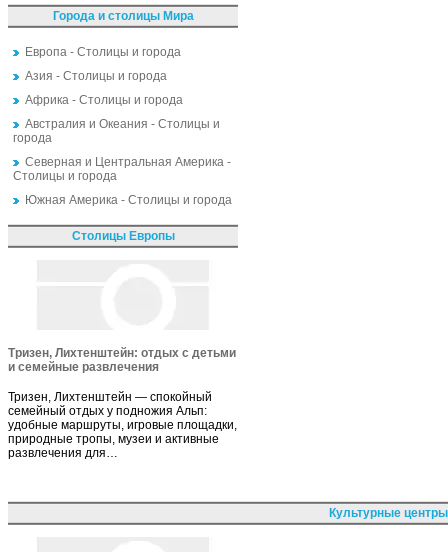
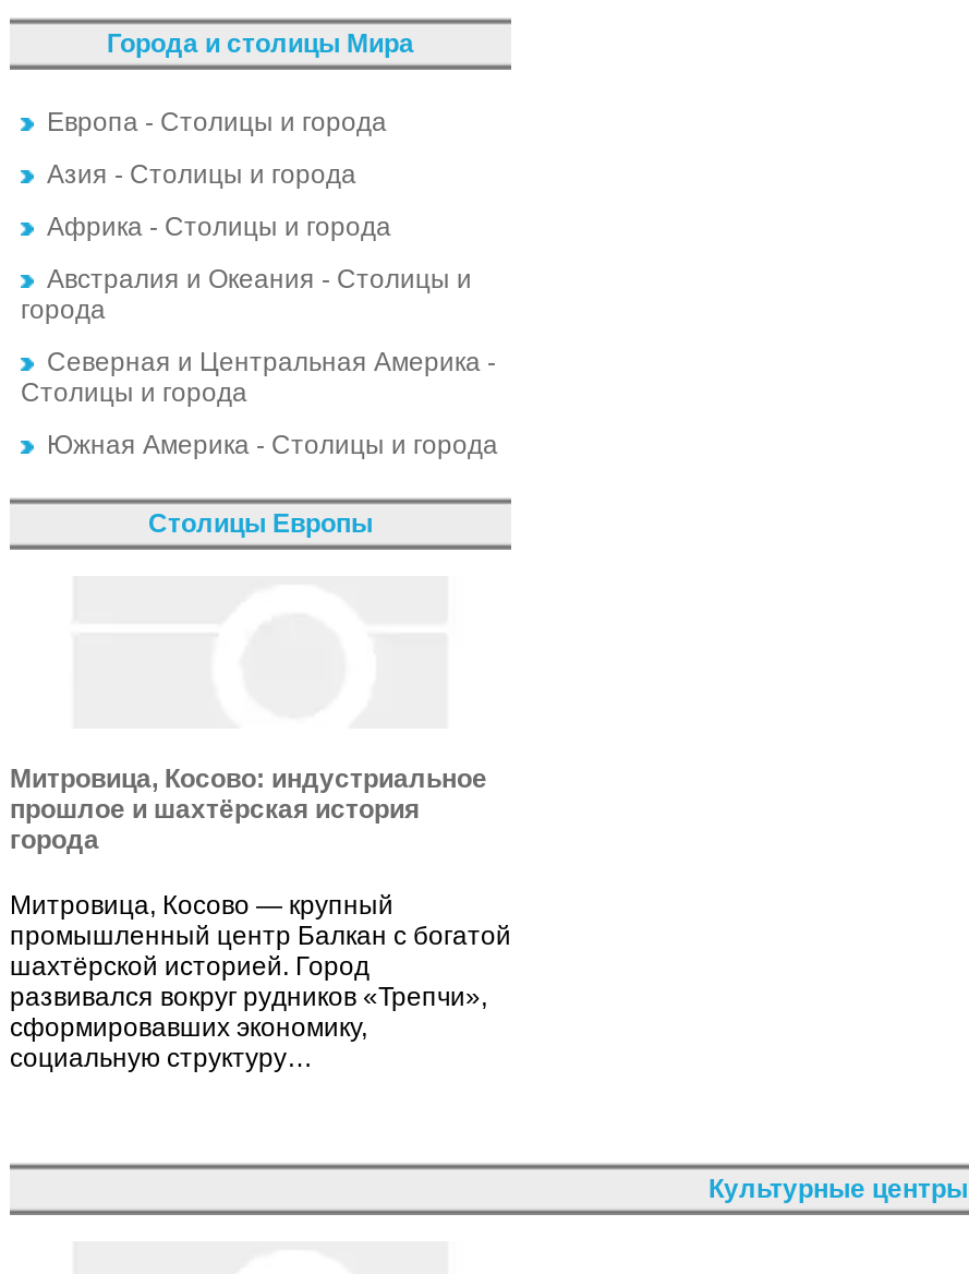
- Тризен, Лихтенштейн: отдых с детьми
- и семейные развлечения
+ Митровица, Косово: индустриальное
+ прошлое и шахтёрская история
+ города

- Тризен, Лихтенштейн — спокойный
- семейный отдых у подножия Альп:
- удобные маршруты, игровые площадки,
- природные тропы, музеи и активные
- развлечения для…
+ Митровица, Косово — крупный
+ промышленный центр Балкан с богатой
+ шахтёрской историей. Город
+ развивался вокруг рудников «Трепчи»,
+ сформировавших экономику,
+ социальную структуру…
